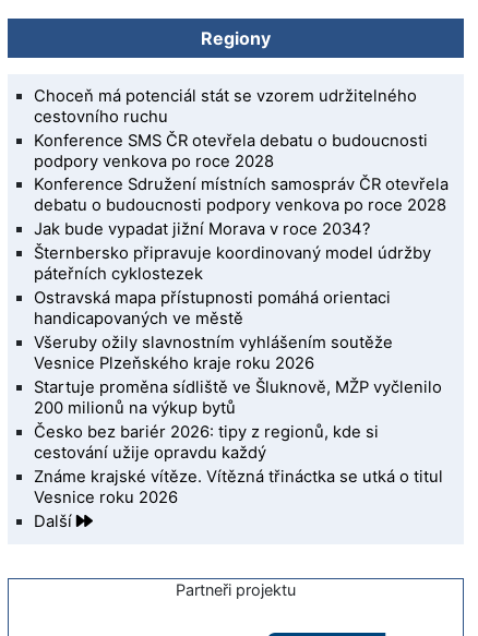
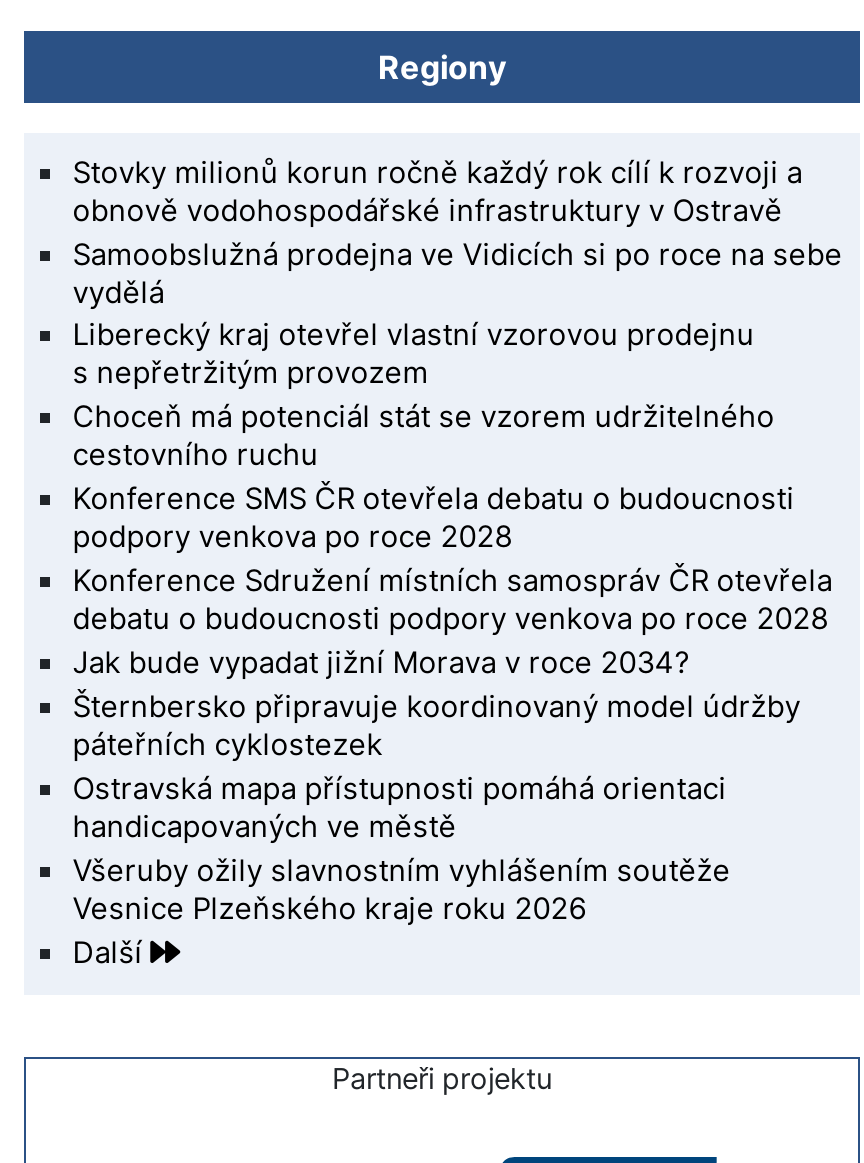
+ Stovky milionů korun ročně každý rok cílí k rozvoji a
+ obnově vodohospodářské infrastruktury v Ostravě
+ Samoobslužná prodejna ve Vidicích si po roce na sebe
+ vydělá
+ Liberecký kraj otevřel vlastní vzorovou prodejnu
+ s nepřetržitým provozem

moved down: Choceň má potenciál stát se vzorem udržitelného | cestovního ruchu | Konference SMS ČR otevřela debatu o budoucnosti | ... | Všeruby ožily slavnostním vyhlášením soutěže | Vesnice Plzeňského kraje roku 2026

- Startuje proměna sídliště ve Šluknově, MŽP vyčlenilo
- 200 milionů na výkup bytů
- Česko bez bariér 2026: tipy z regionů, kde si
- cestování užije opravdu každý
- Známe krajské vítěze. Vítězná třináctka se utká o titul
- Vesnice roku 2026
